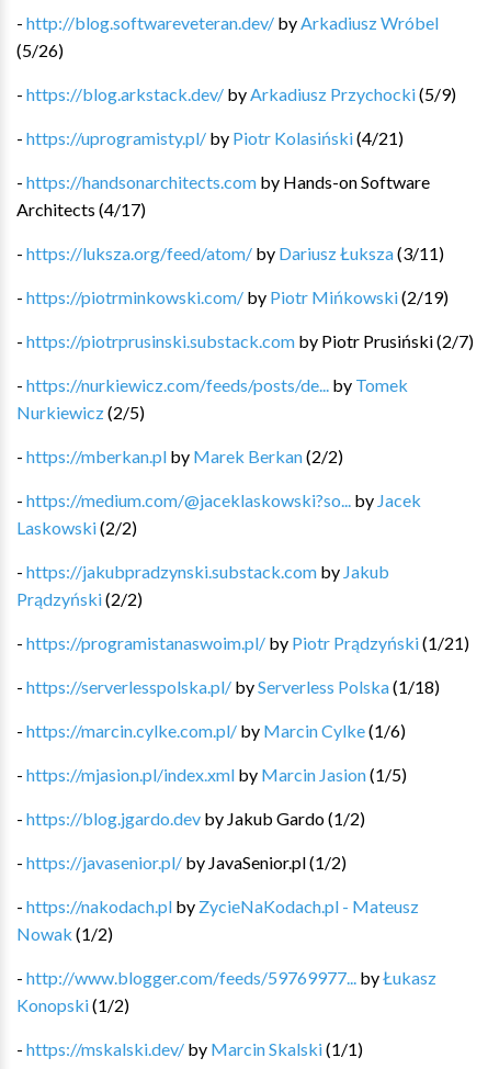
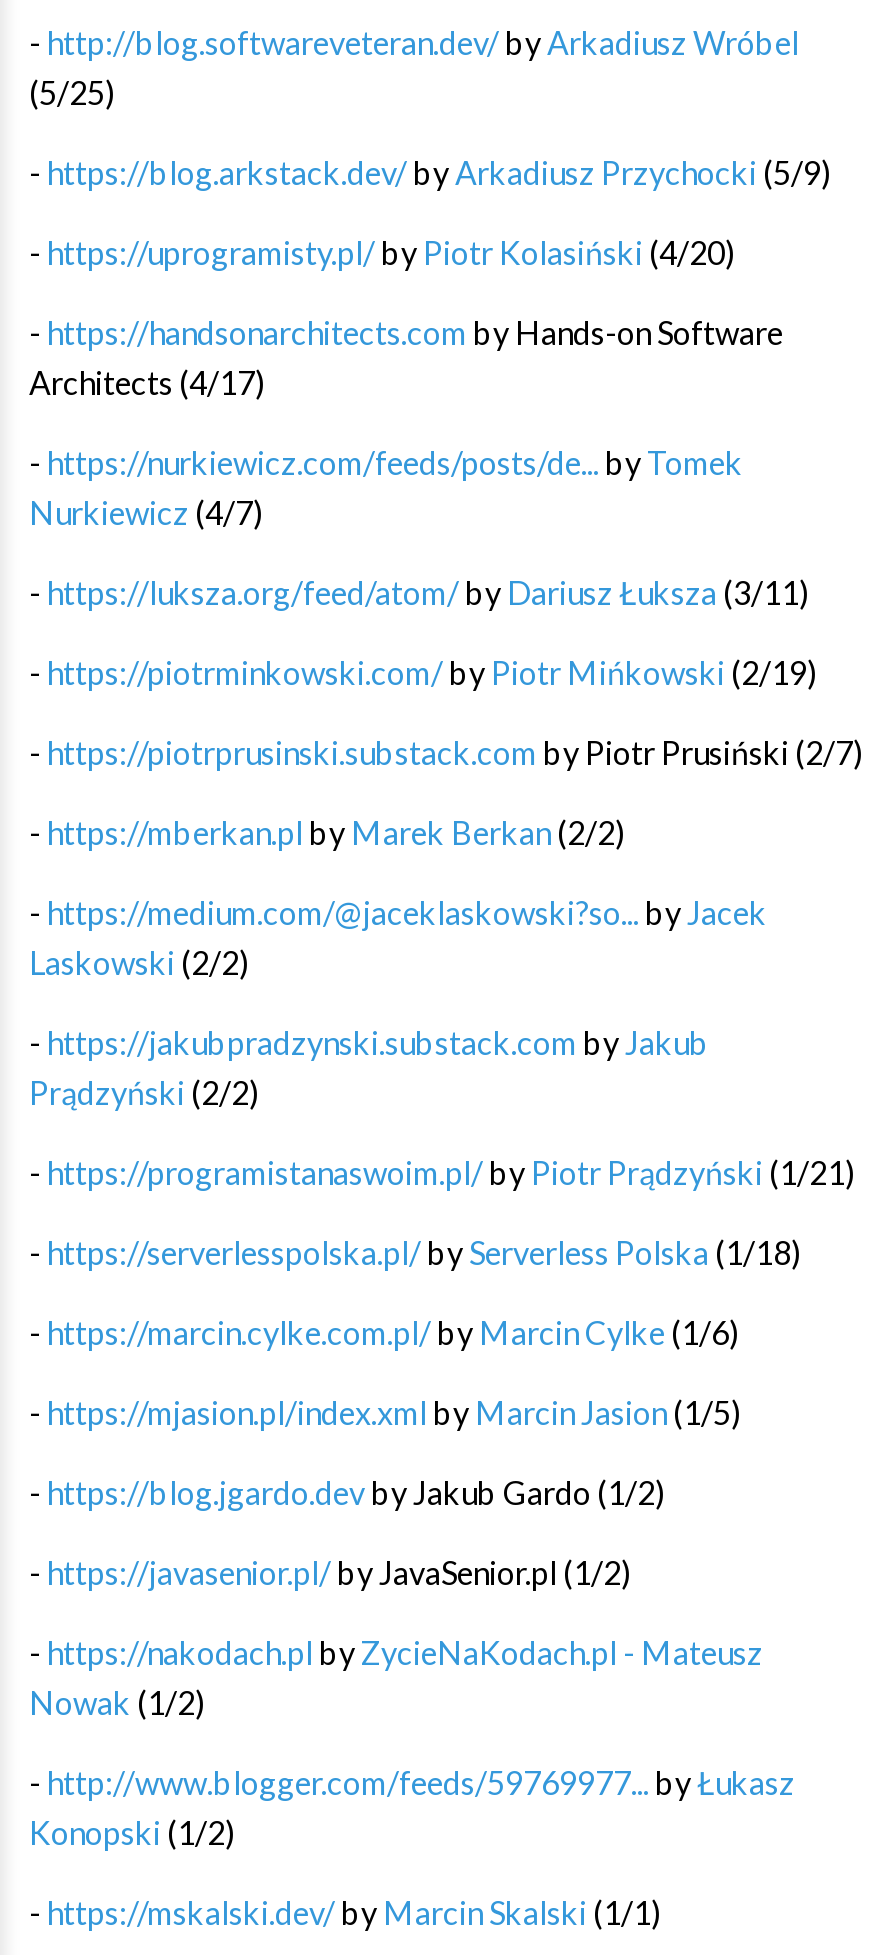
- (5/26)
+ (5/25)

- - https://uprogramisty.pl/ by Piotr Kolasiński (4/21)
+ - https://uprogramisty.pl/ by Piotr Kolasiński (4/20)

+ Nurkiewicz (4/7)

moved down: - https://luksza.org/feed/atom/ by Dariusz Łuksza (3/11) | - https://piotrminkowski.com/ by Piotr Mińkowski (2/19) | - https://piotrprusinski.substack.com by Piotr Prusiński (2/7)

moved up: - https://nurkiewicz.com/feeds/posts/de... by Tomek

- Nurkiewicz (2/5)
